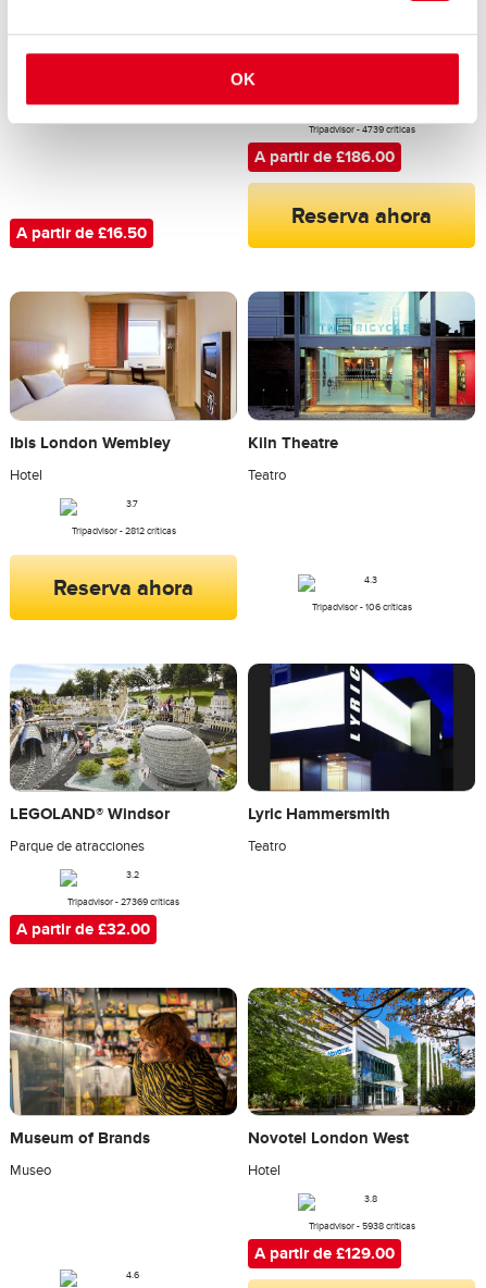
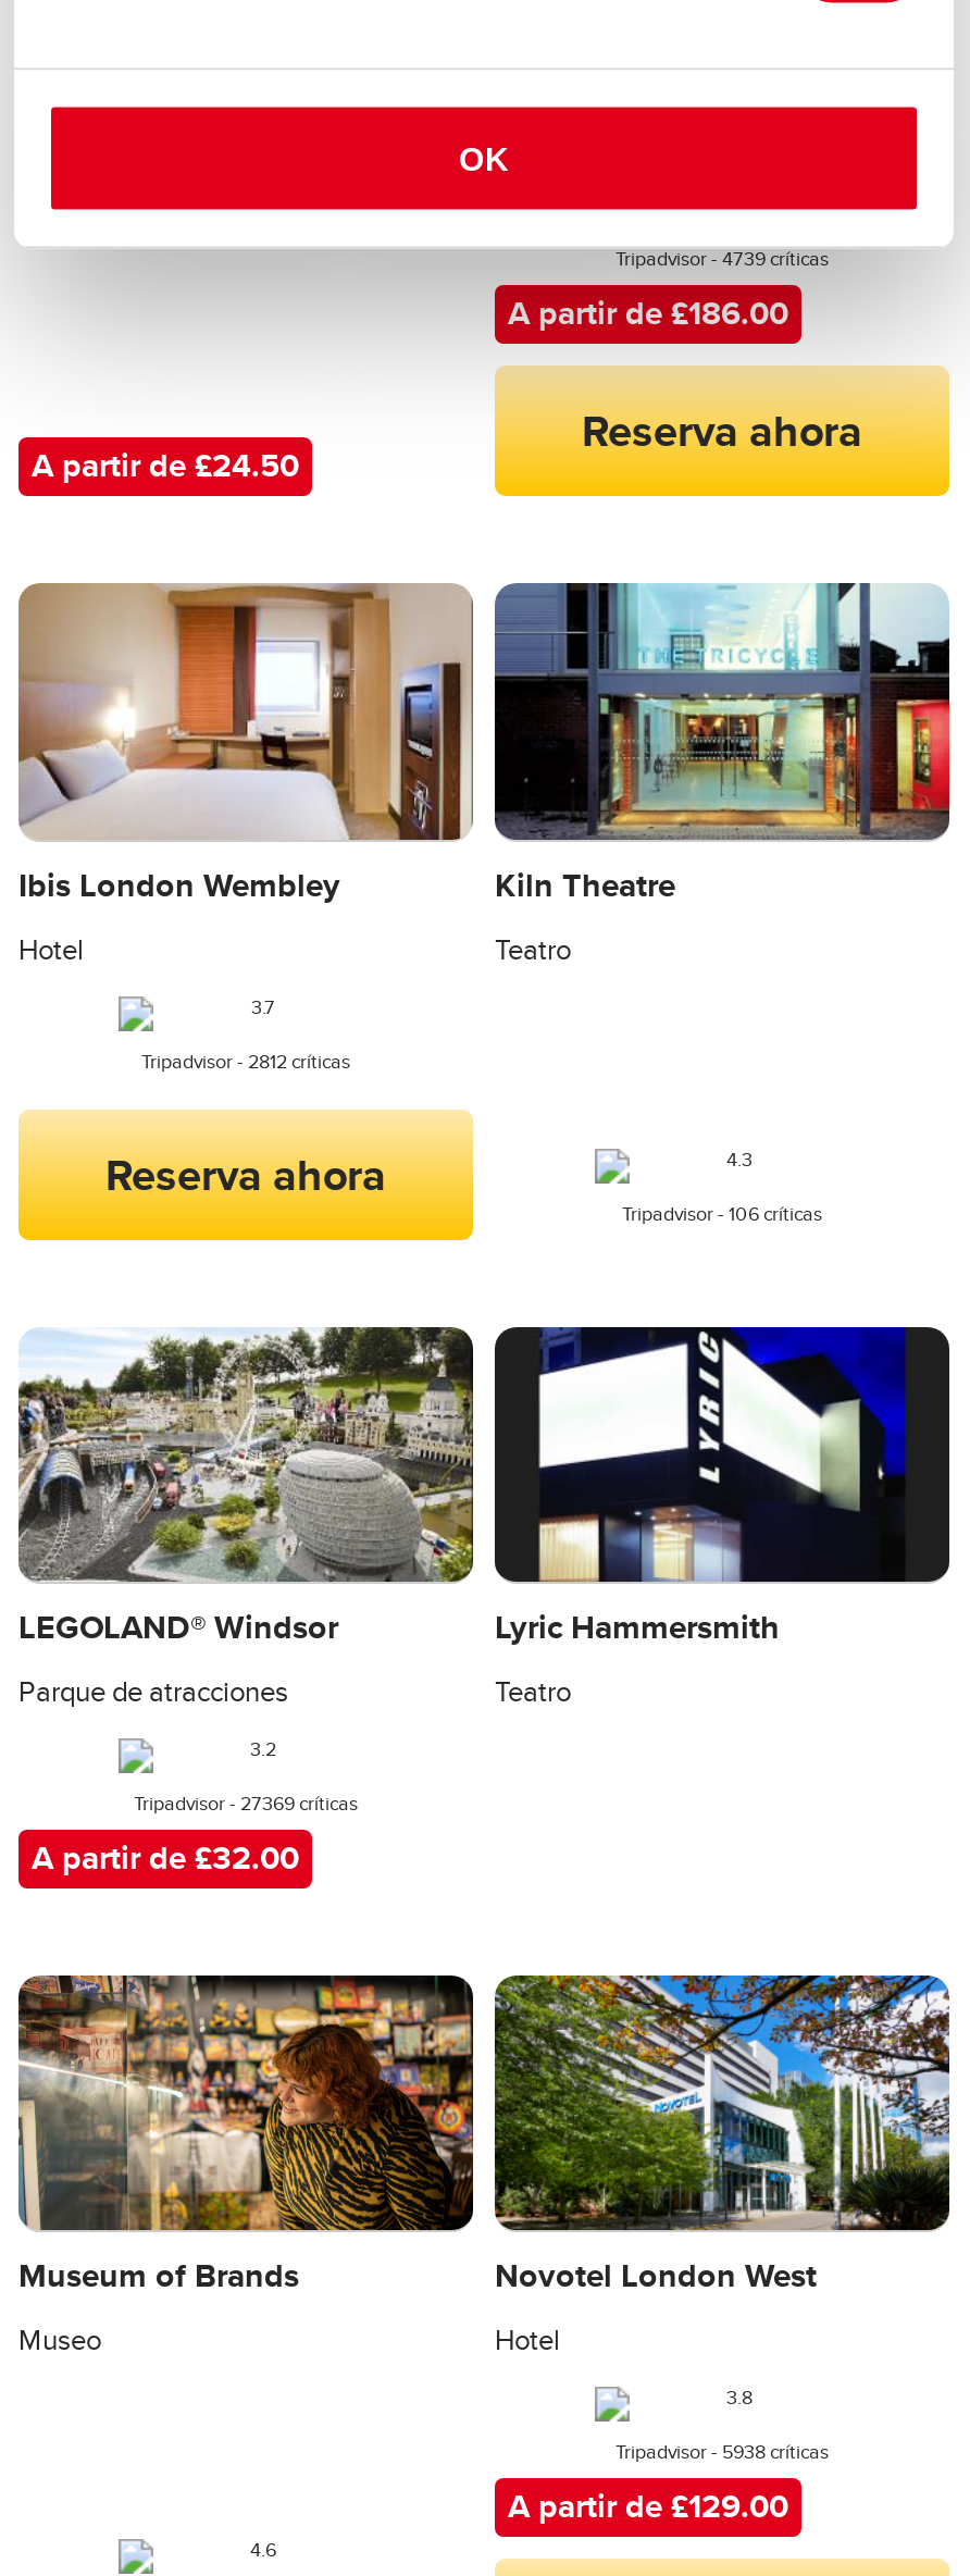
- A partir de £16.50
+ A partir de £24.50
